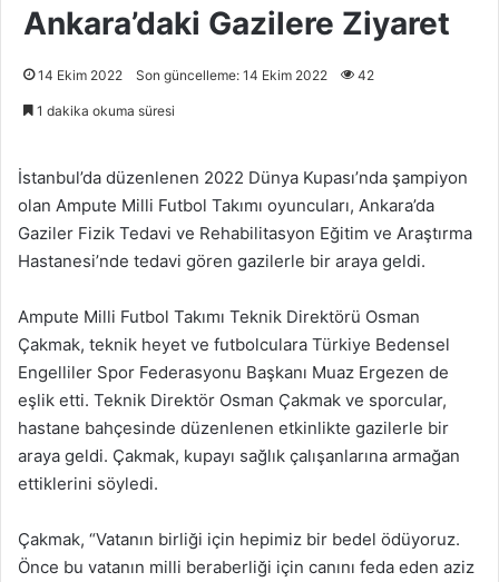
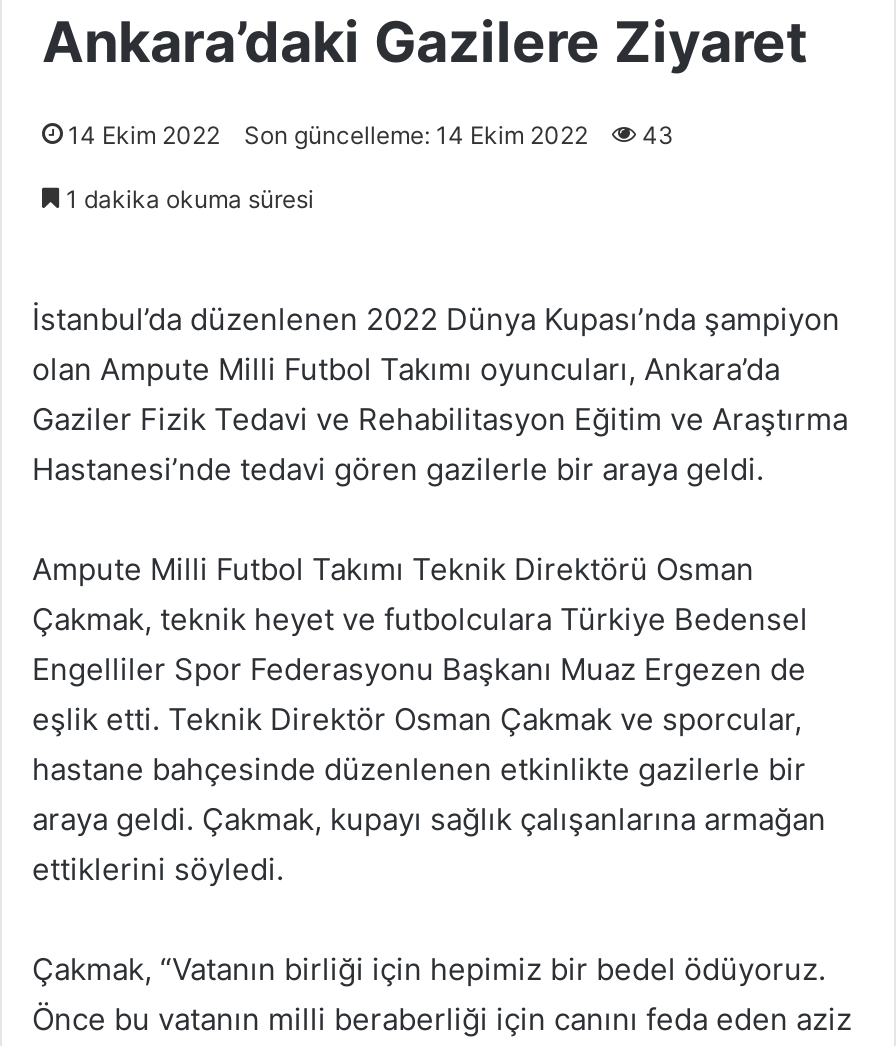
- 14 Ekim 2022 Son güncelleme: 14 Ekim 2022 42
+ 14 Ekim 2022 Son güncelleme: 14 Ekim 2022 43
